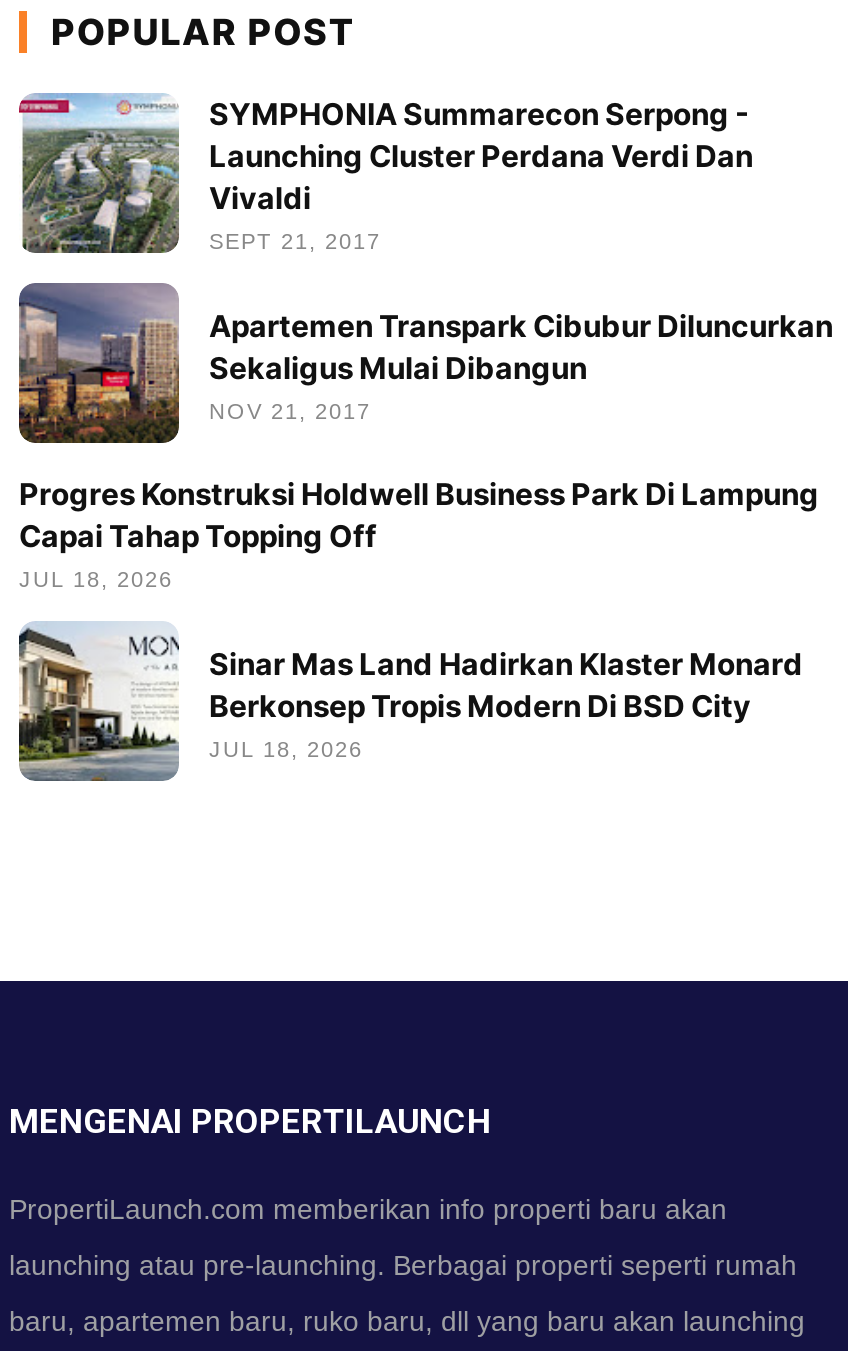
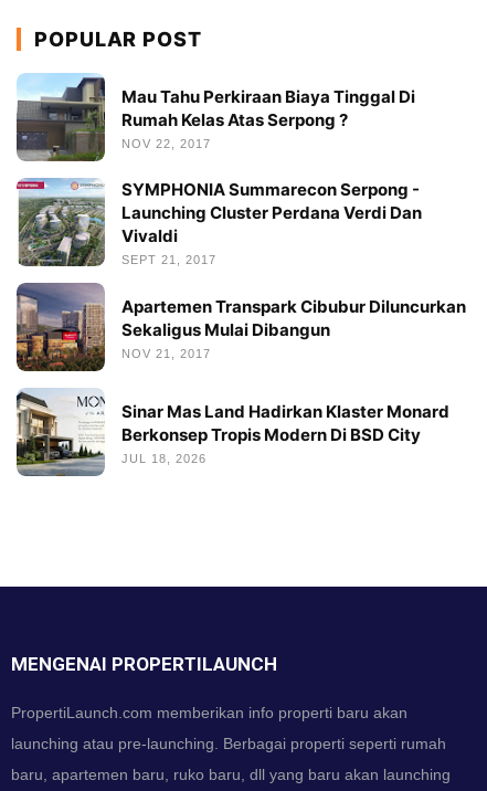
+ [image]
+ Mau Tahu Perkiraan Biaya Tinggal Di
+ Rumah Kelas Atas Serpong ?
+ NOV 22, 2017

moved down: [image] | SYMPHONIA Summarecon Serpong - | Launching Cluster Perdana Verdi Dan | Vivaldi | SEPT 21, 2017 | Apartemen Transpark Cibubur Diluncurkan | Sekaligus Mulai Dibangun | NOV 21, 2017

- Progres Konstruksi Holdwell Business Park Di Lampung
- Capai Tahap Topping Off
- JUL 18, 2026
